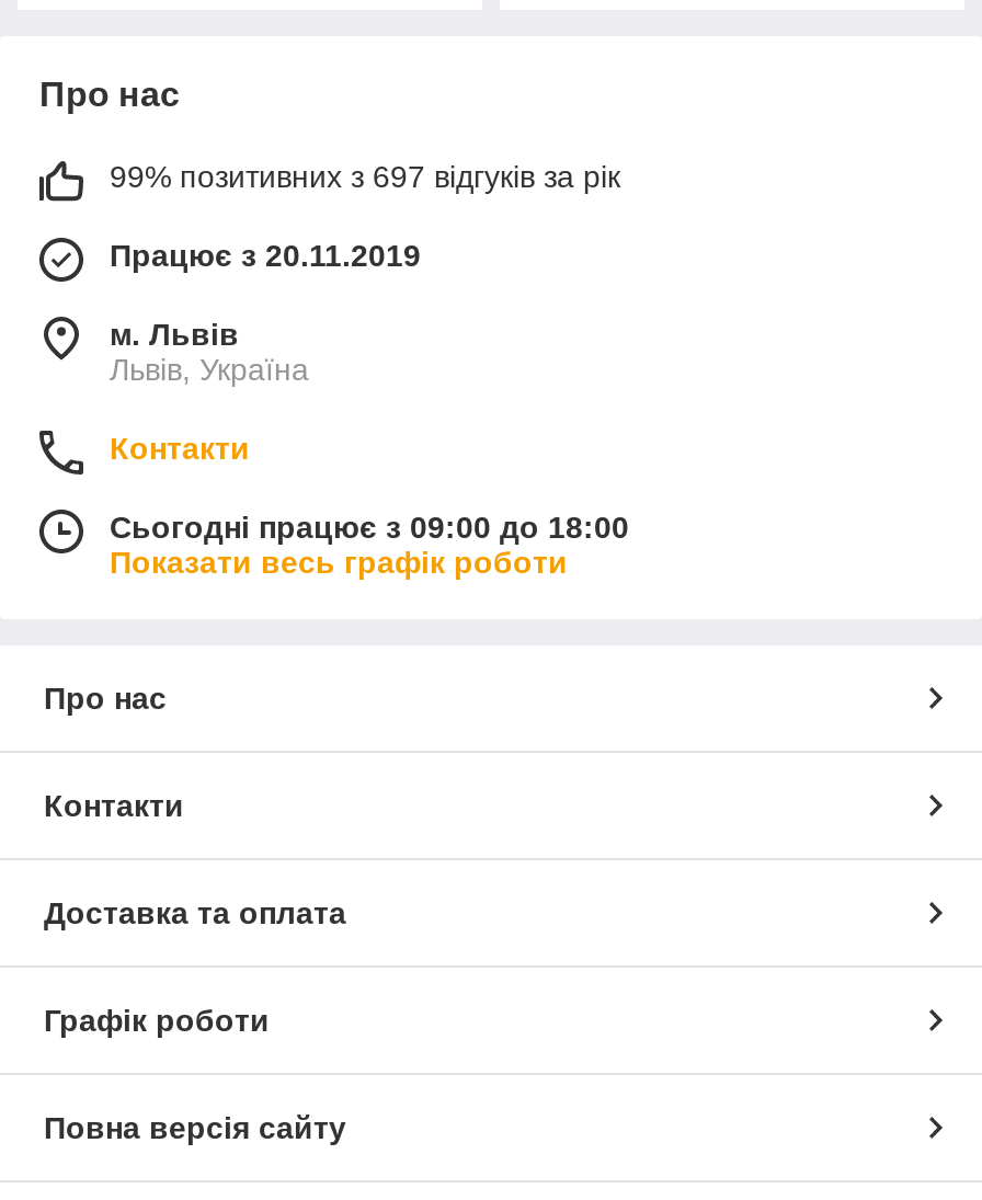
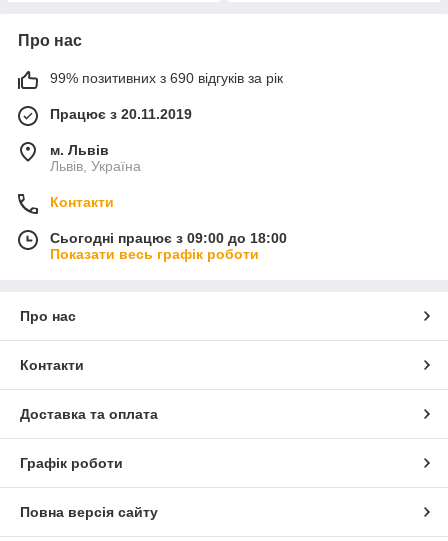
- 99% позитивних з 697 відгуків за рік
+ 99% позитивних з 690 відгуків за рік
